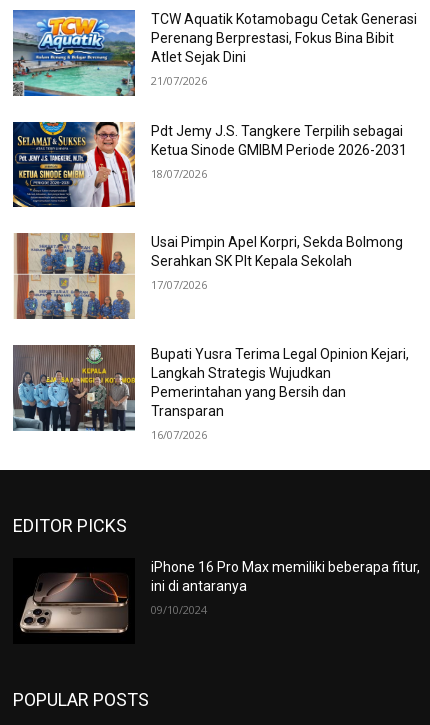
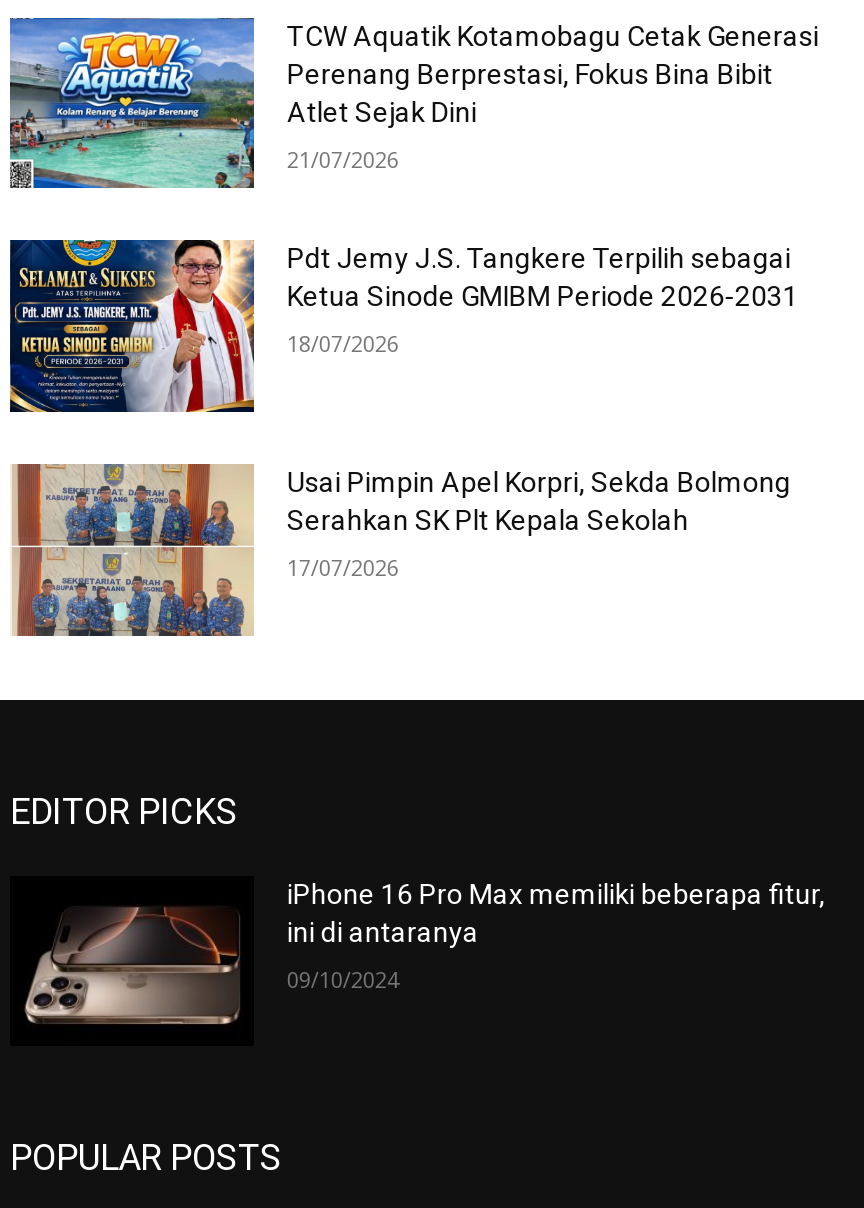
- [image]
- Bupati Yusra Terima Legal Opinion Kejari,
- Langkah Strategis Wujudkan
- Pemerintahan yang Bersih dan
- Transparan
- 16/07/2026
